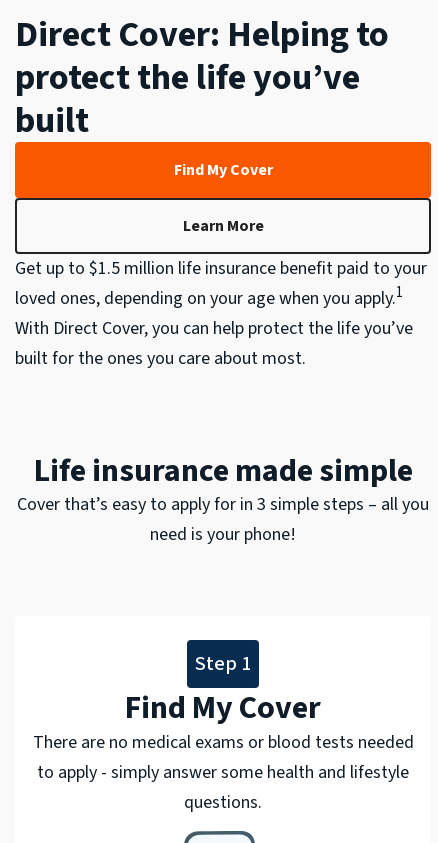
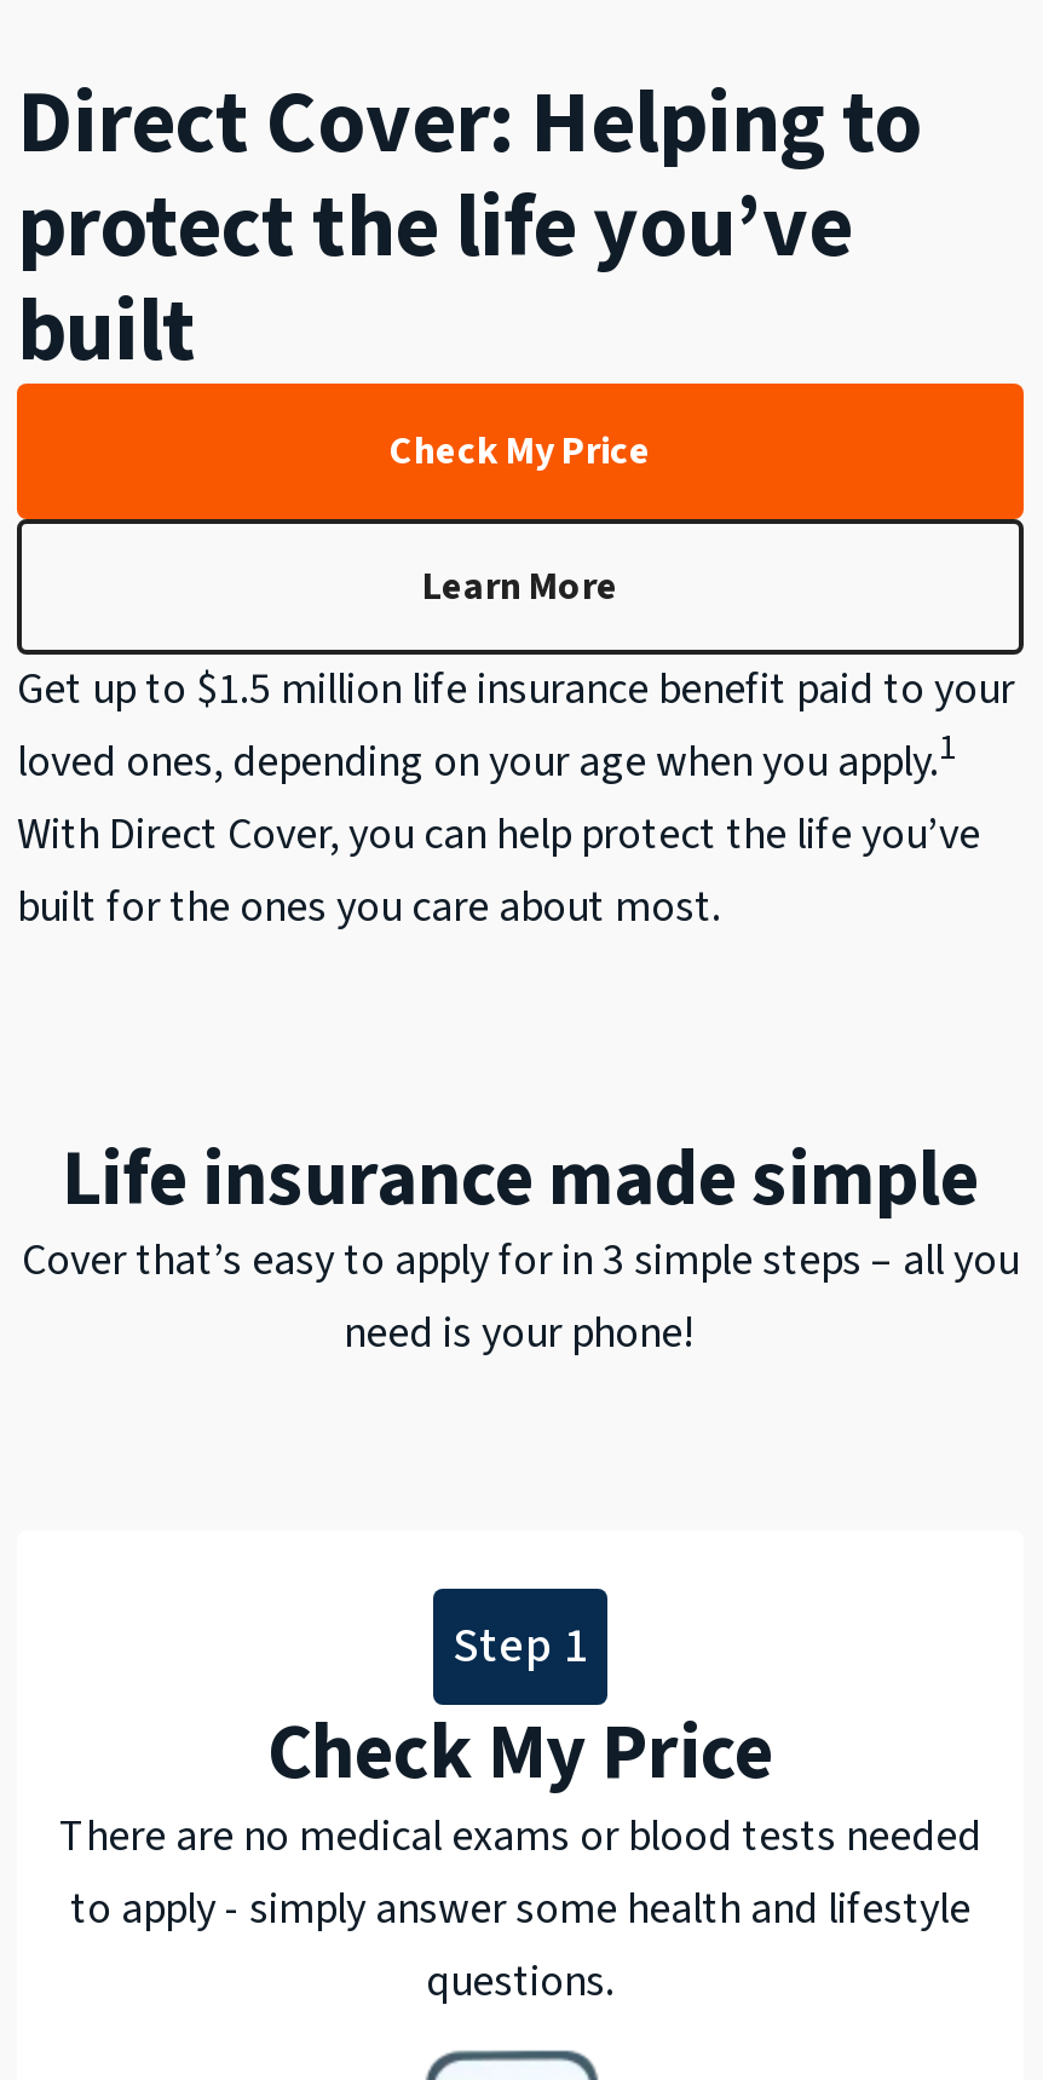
- Find My Cover
+ Check My Price

- Find My Cover
+ Check My Price
